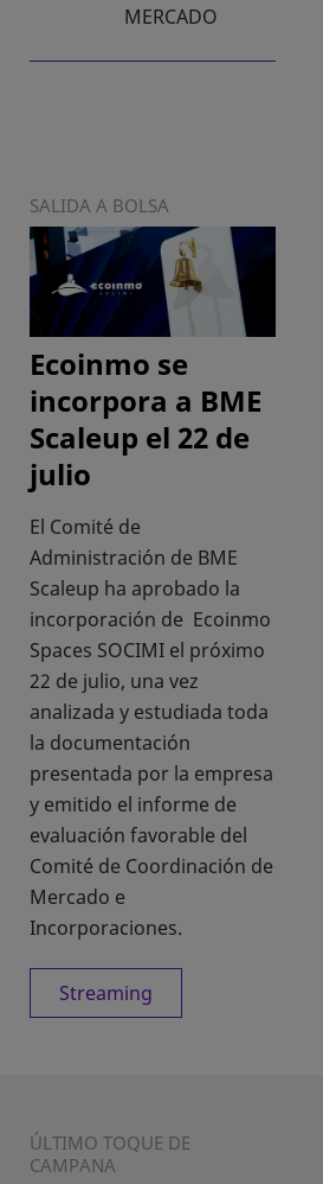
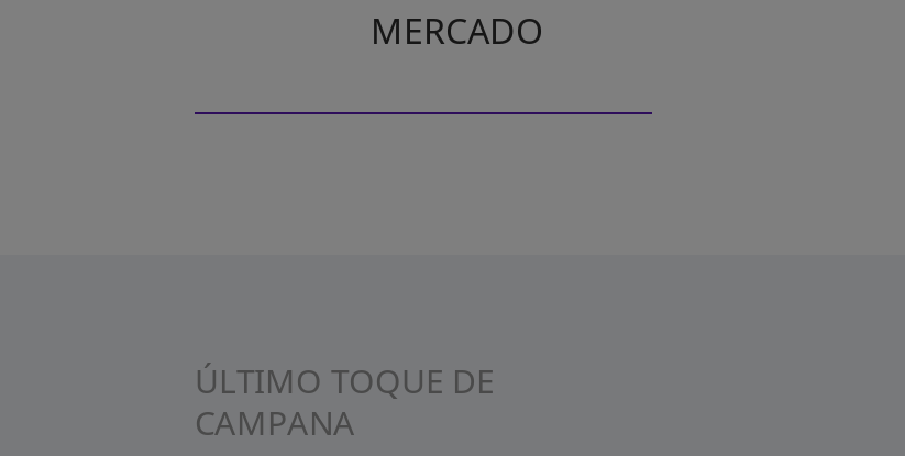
- SALIDA A BOLSA

- [image]
- Ecoinmo se
- incorpora a BME
- Scaleup el 22 de
- julio
- El Comité de
- Administración de BME
- Scaleup ha aprobado la
- incorporación de Ecoinmo
- Spaces SOCIMI el próximo
- 22 de julio, una vez
- analizada y estudiada toda
- la documentación
- presentada por la empresa
- y emitido el informe de
- evaluación favorable del
- Comité de Coordinación de
- Mercado e
- Incorporaciones.
- Streaming

- [image]
